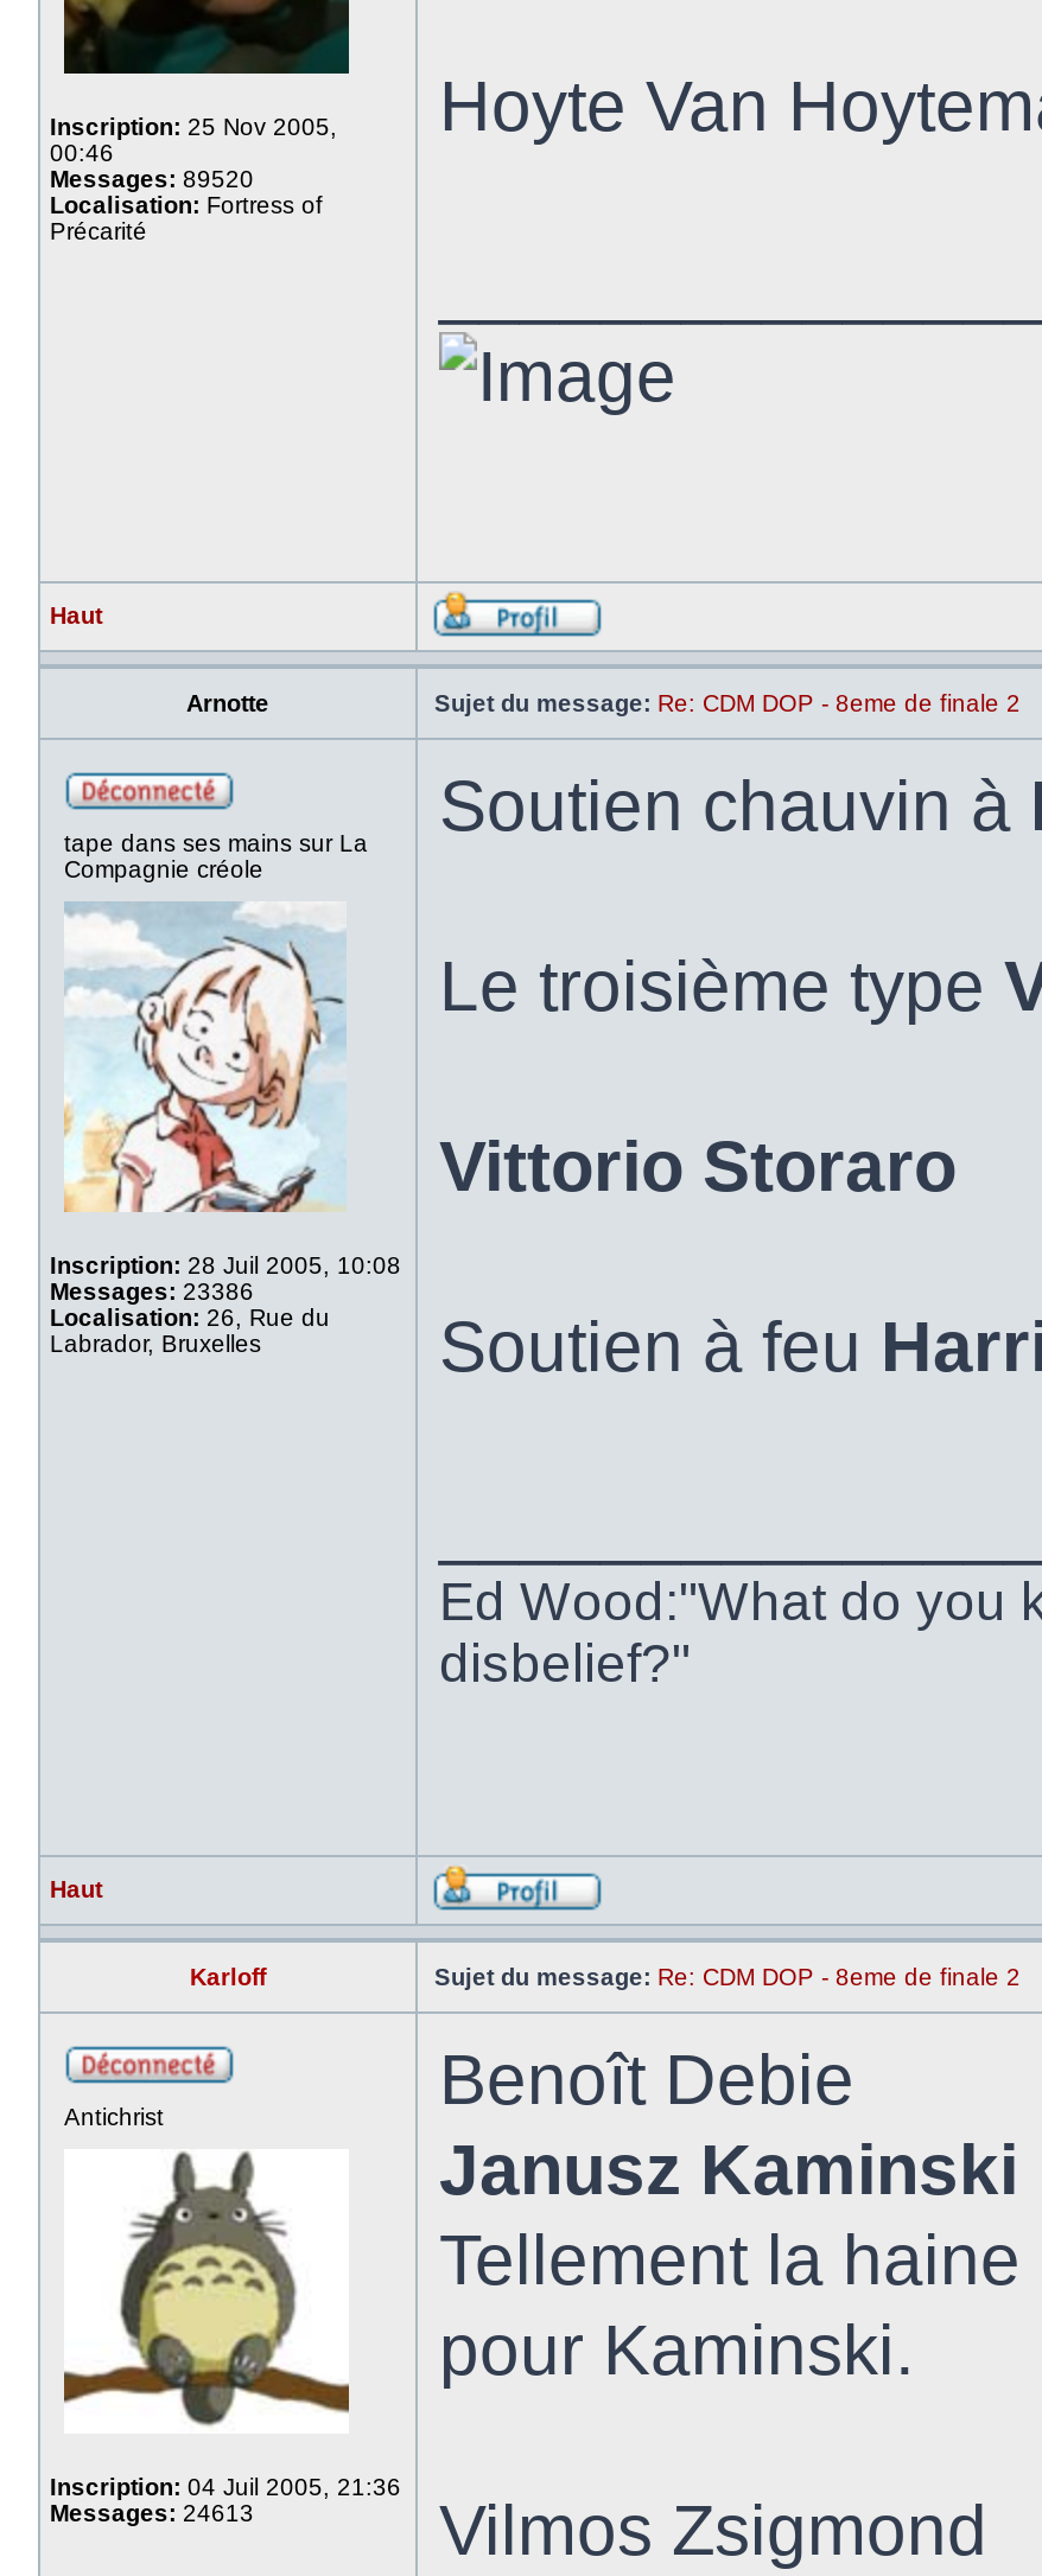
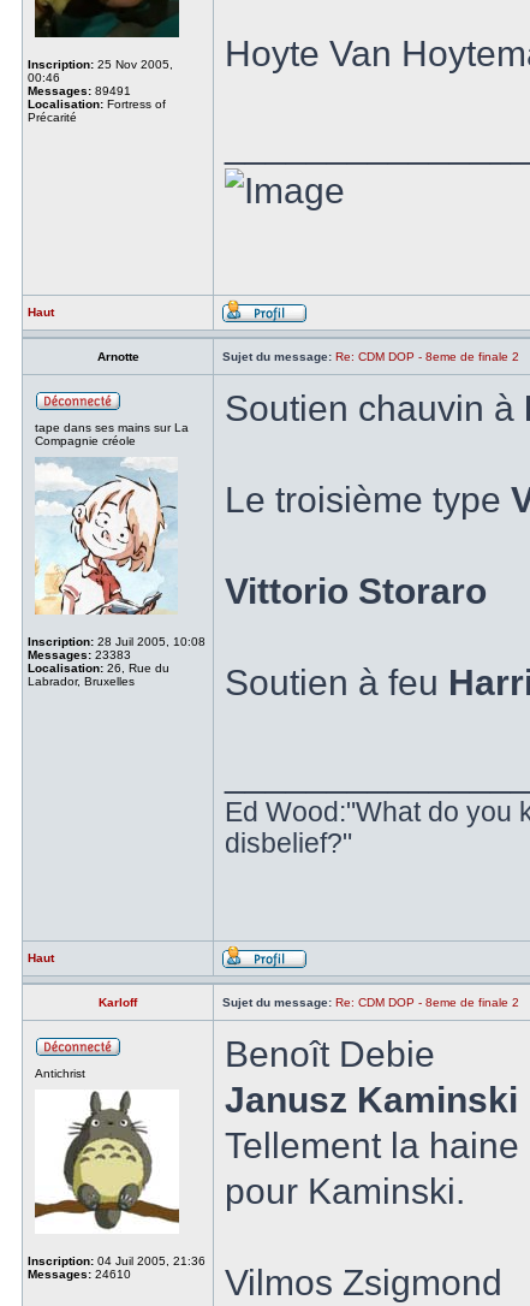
- Messages: 89520
+ Messages: 89491

- Messages: 23386
+ Messages: 23383

- Messages: 24613
+ Messages: 24610
